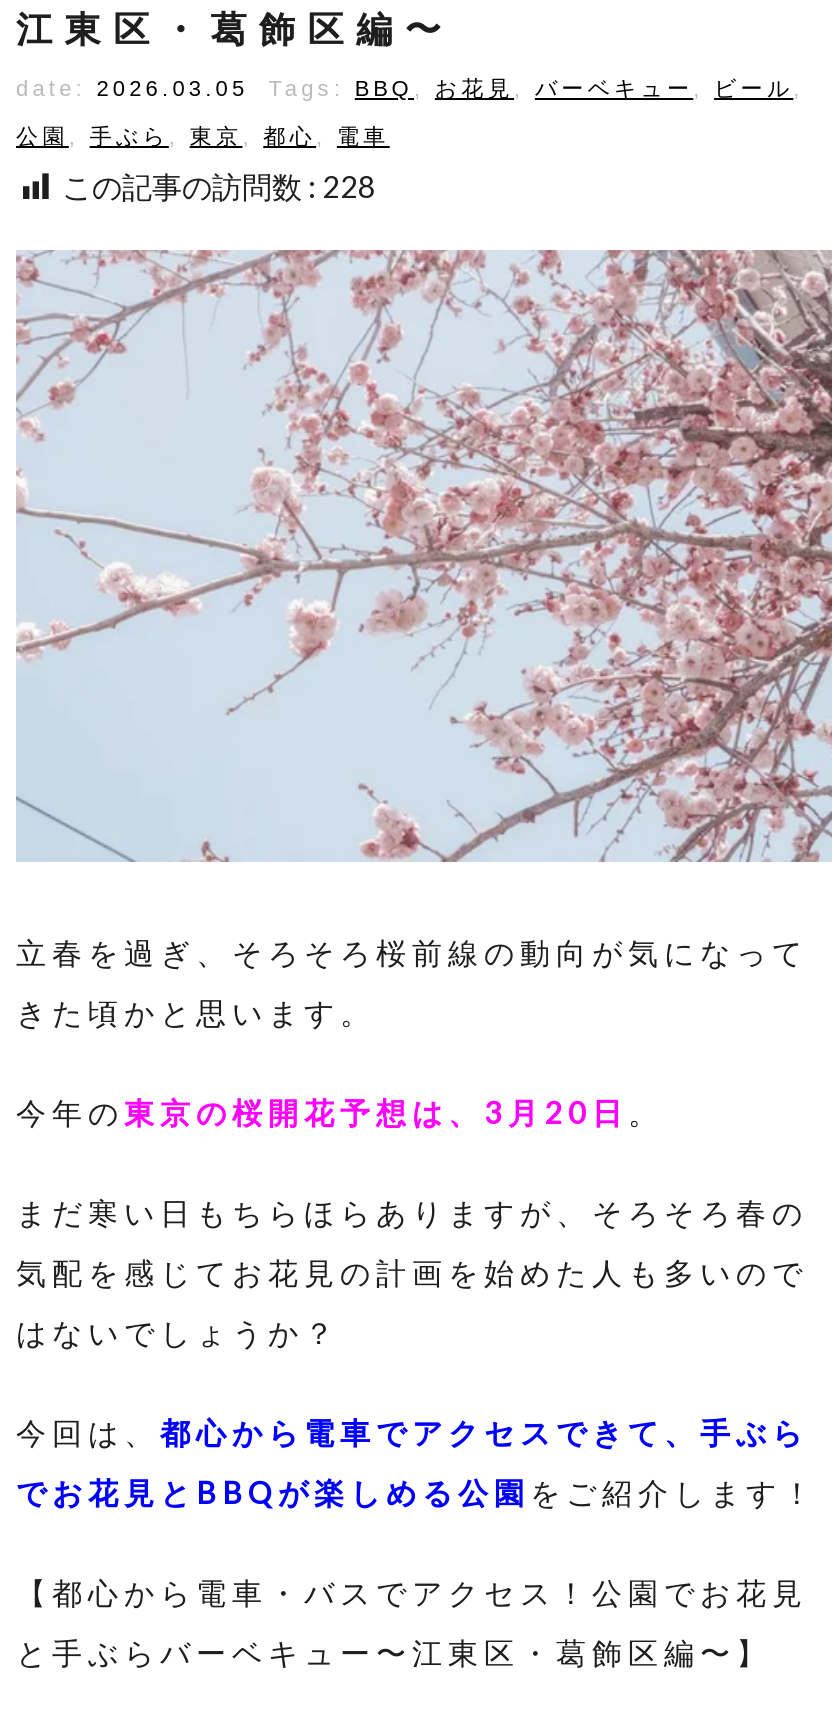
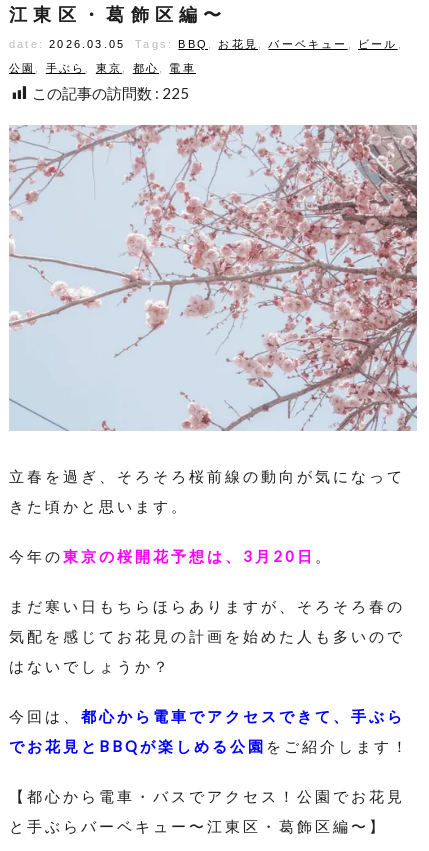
- この記事の訪問数 : 228
+ この記事の訪問数 : 225
